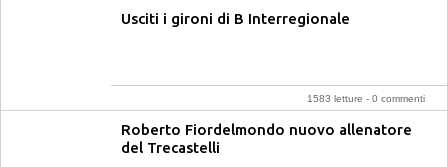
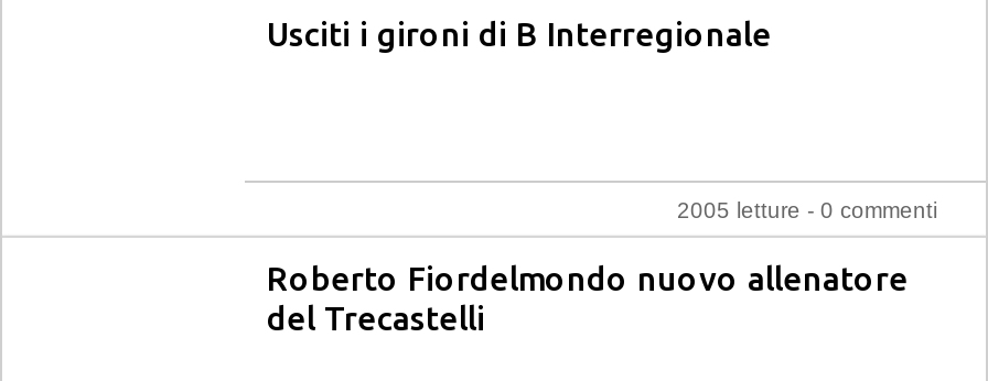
- 1583 letture - 0 commenti
+ 2005 letture - 0 commenti
